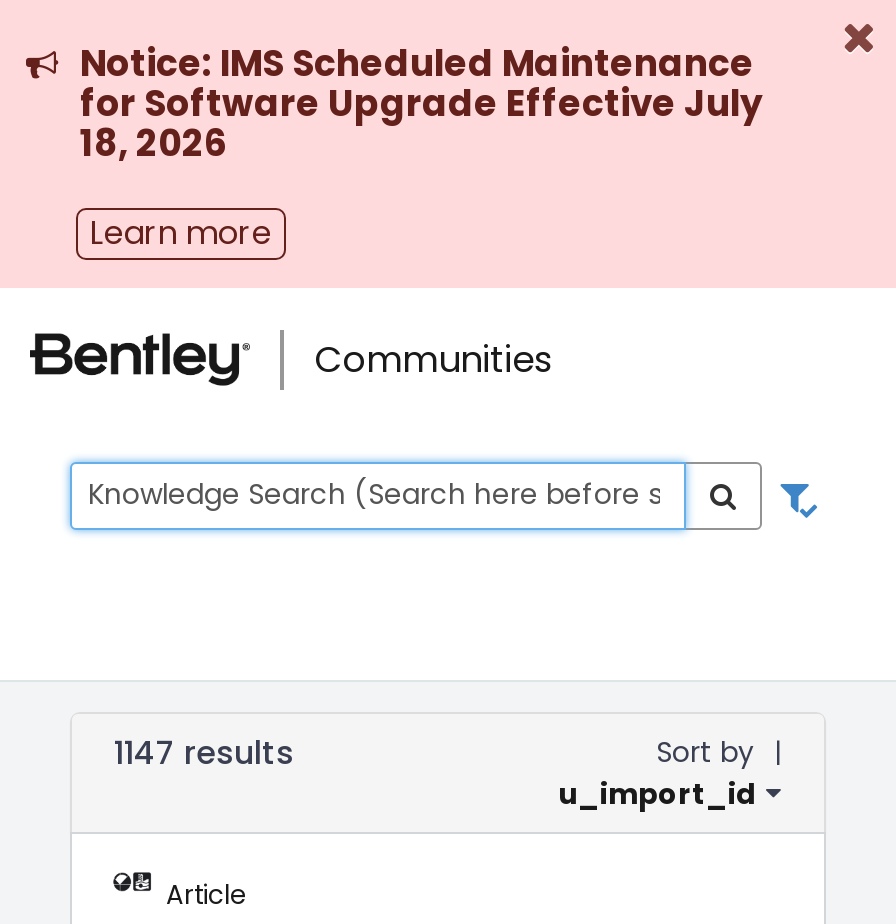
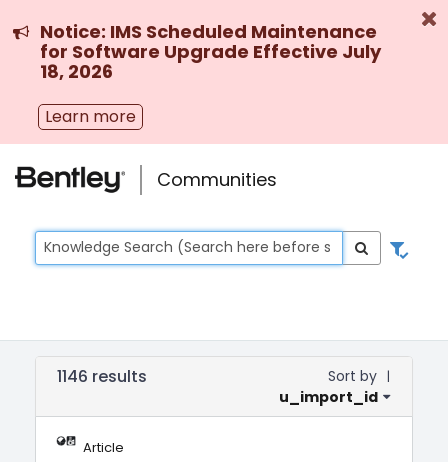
- 1147 results
+ 1146 results
